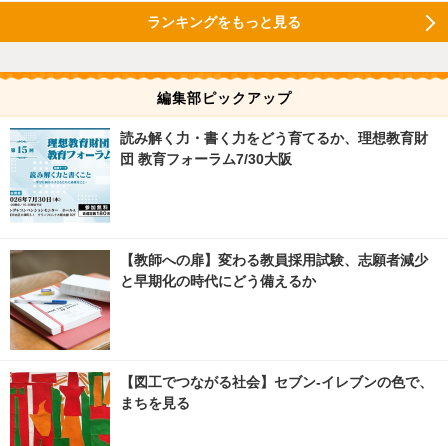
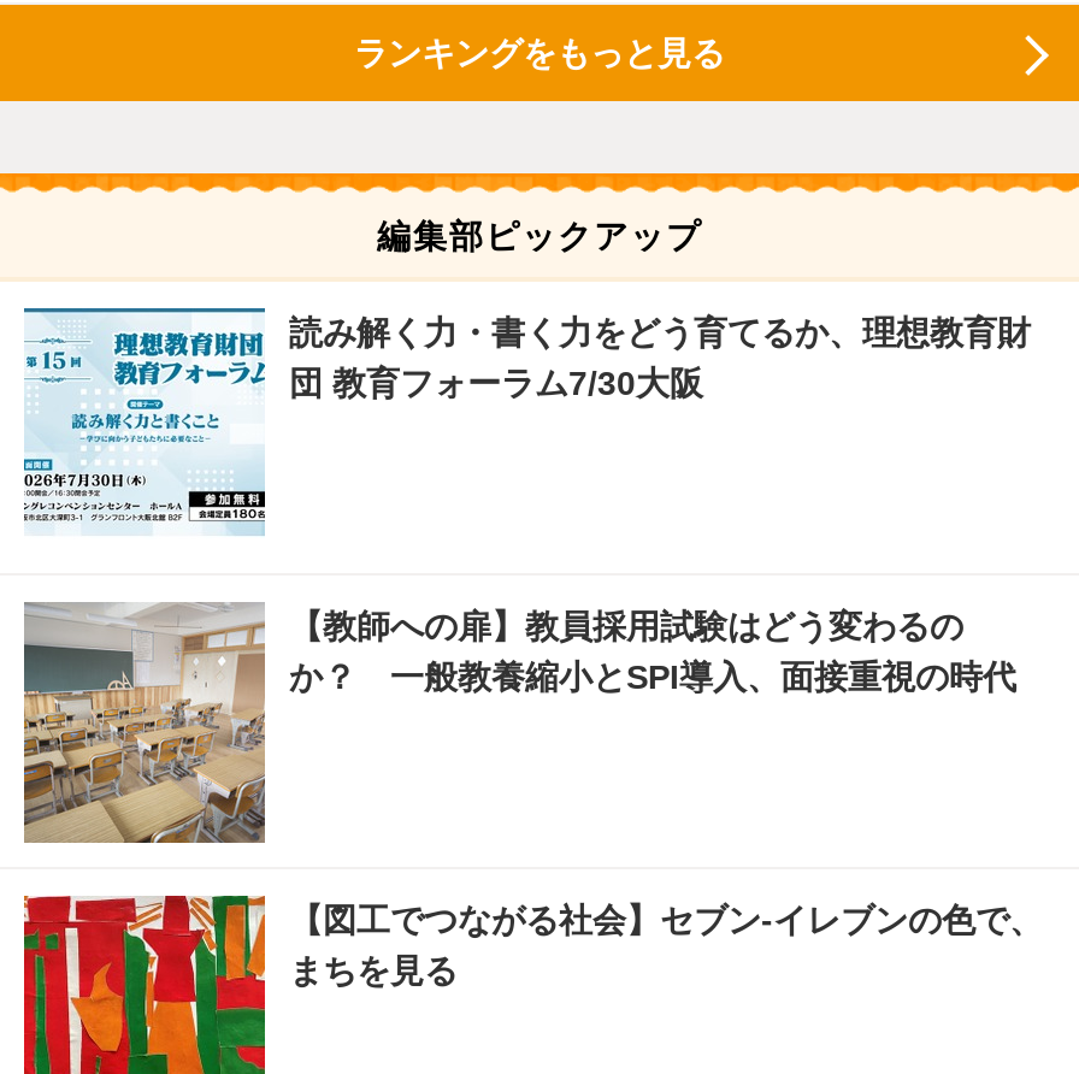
- [image]
- 【教師への扉】変わる教員採用試験、志願者減少
- と早期化の時代にどう備えるか
+ [image]
+ 【教師への扉】教員採用試験はどう変わるの
+ か？ 一般教養縮小とSPI導入、面接重視の時代
